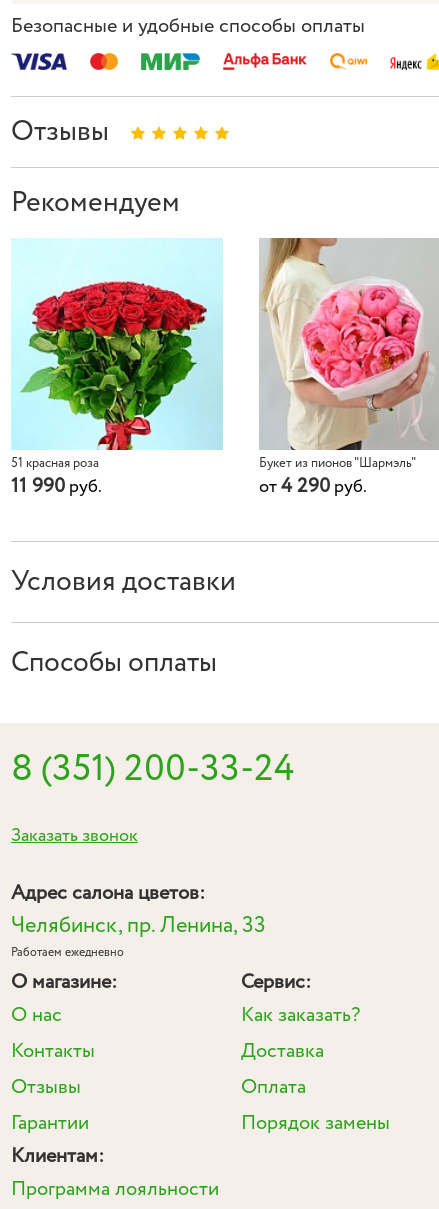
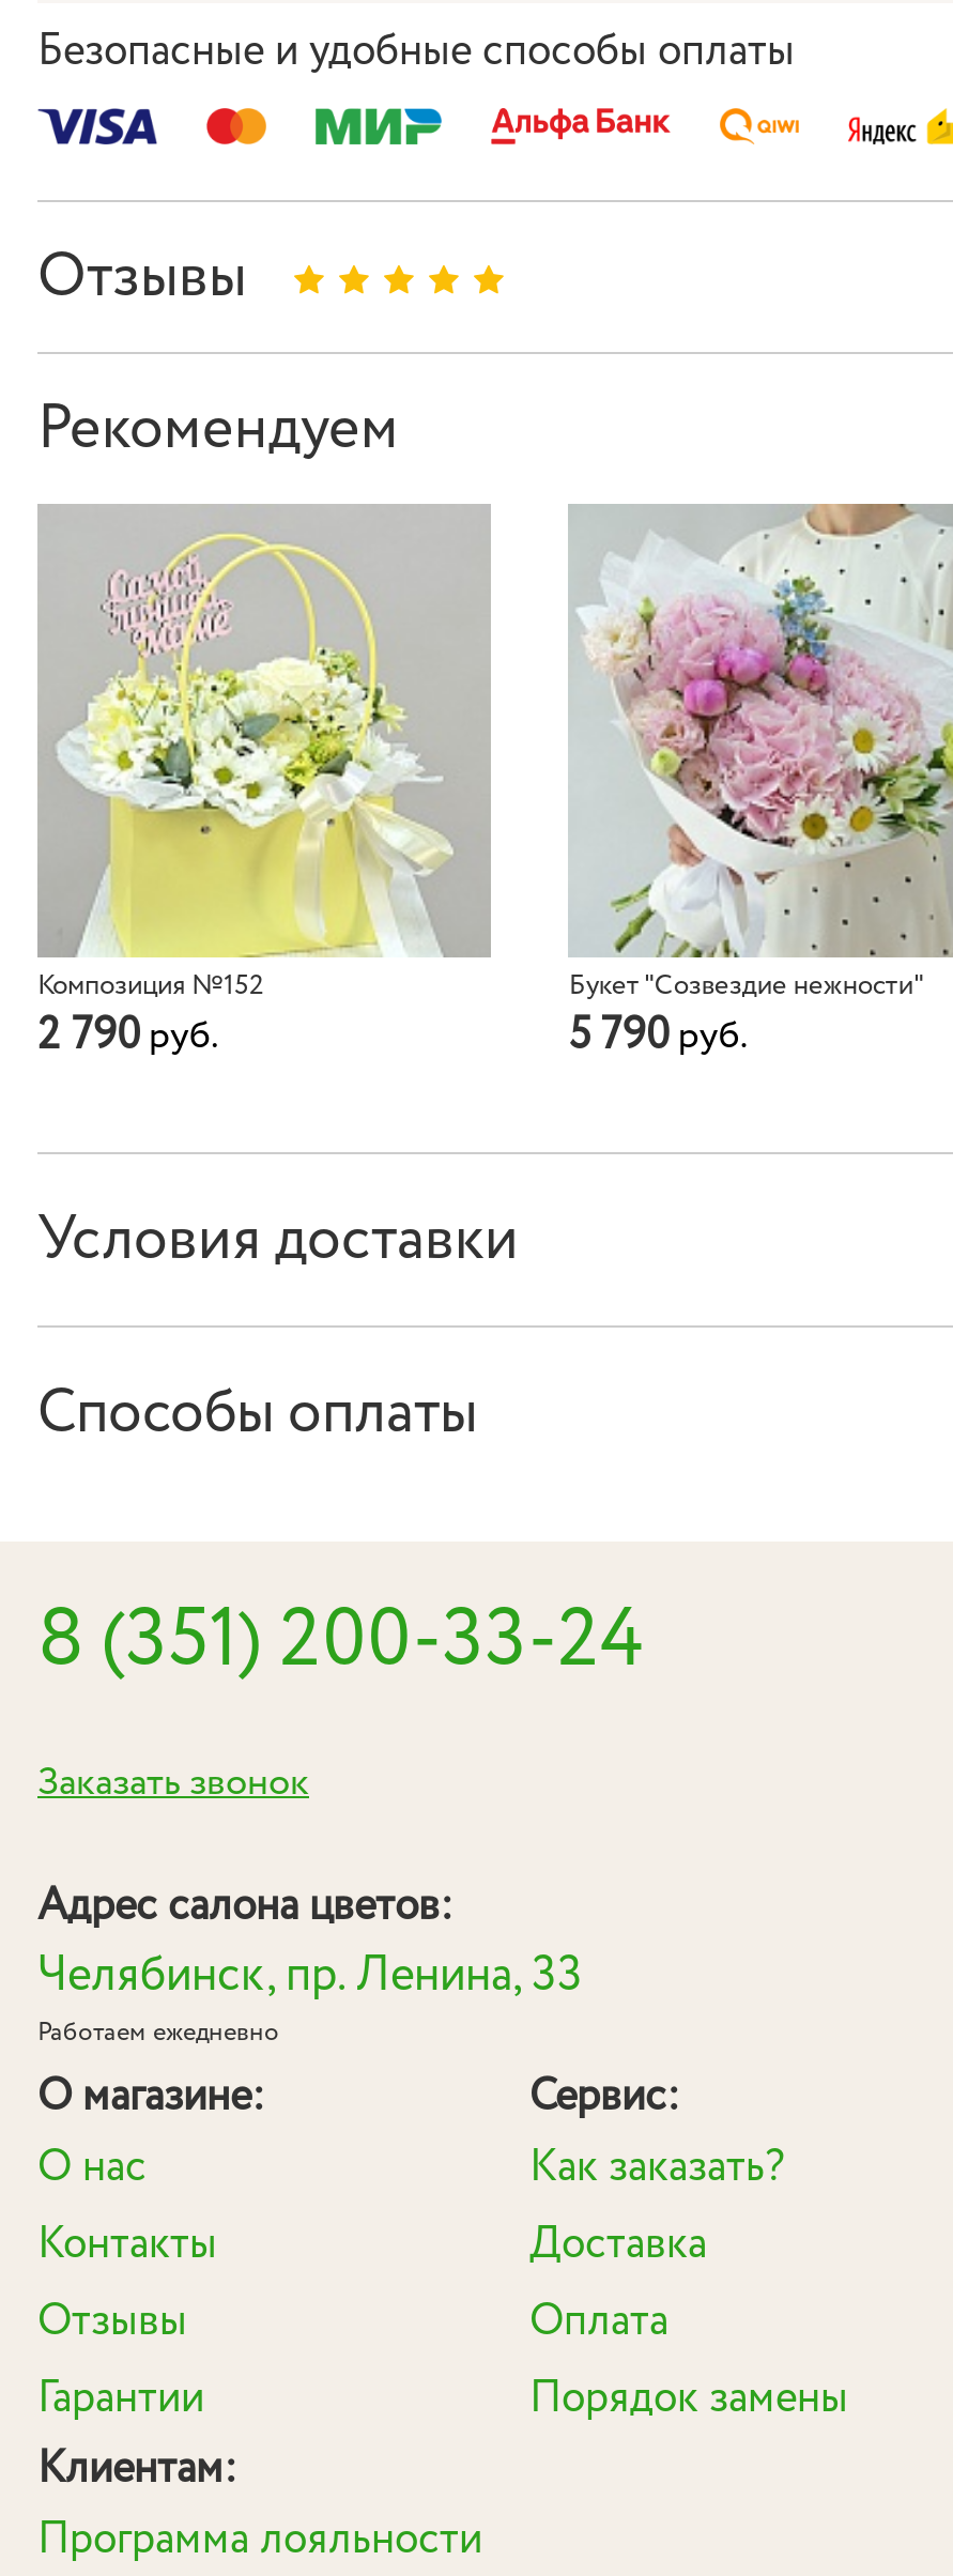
- [image]
- 51 красная роза
- 11 990 руб.
+ [image]
+ Композиция №152
+ 2 790 руб.

- [image]
- Букет из пионов "Шармэль"
- от 4 290 руб.
+ [image]
+ Букет "Созвездие нежности"
+ 5 790 руб.
